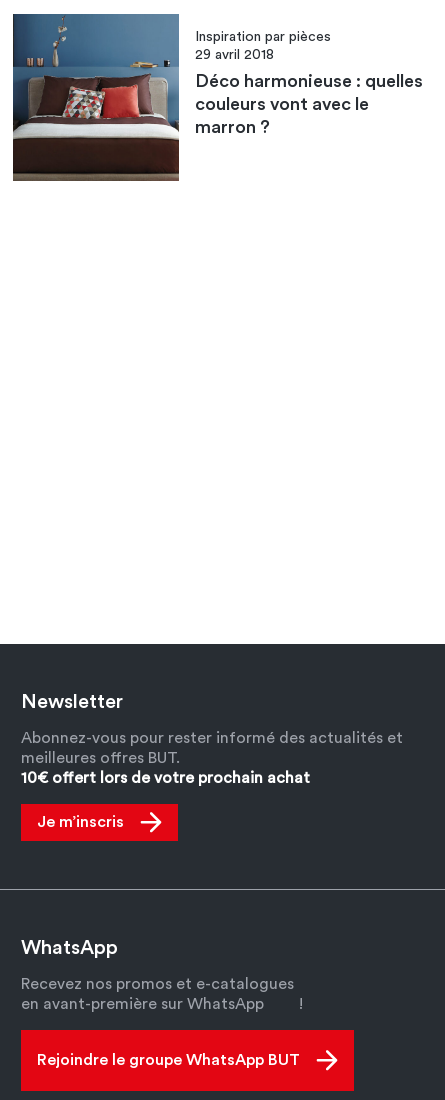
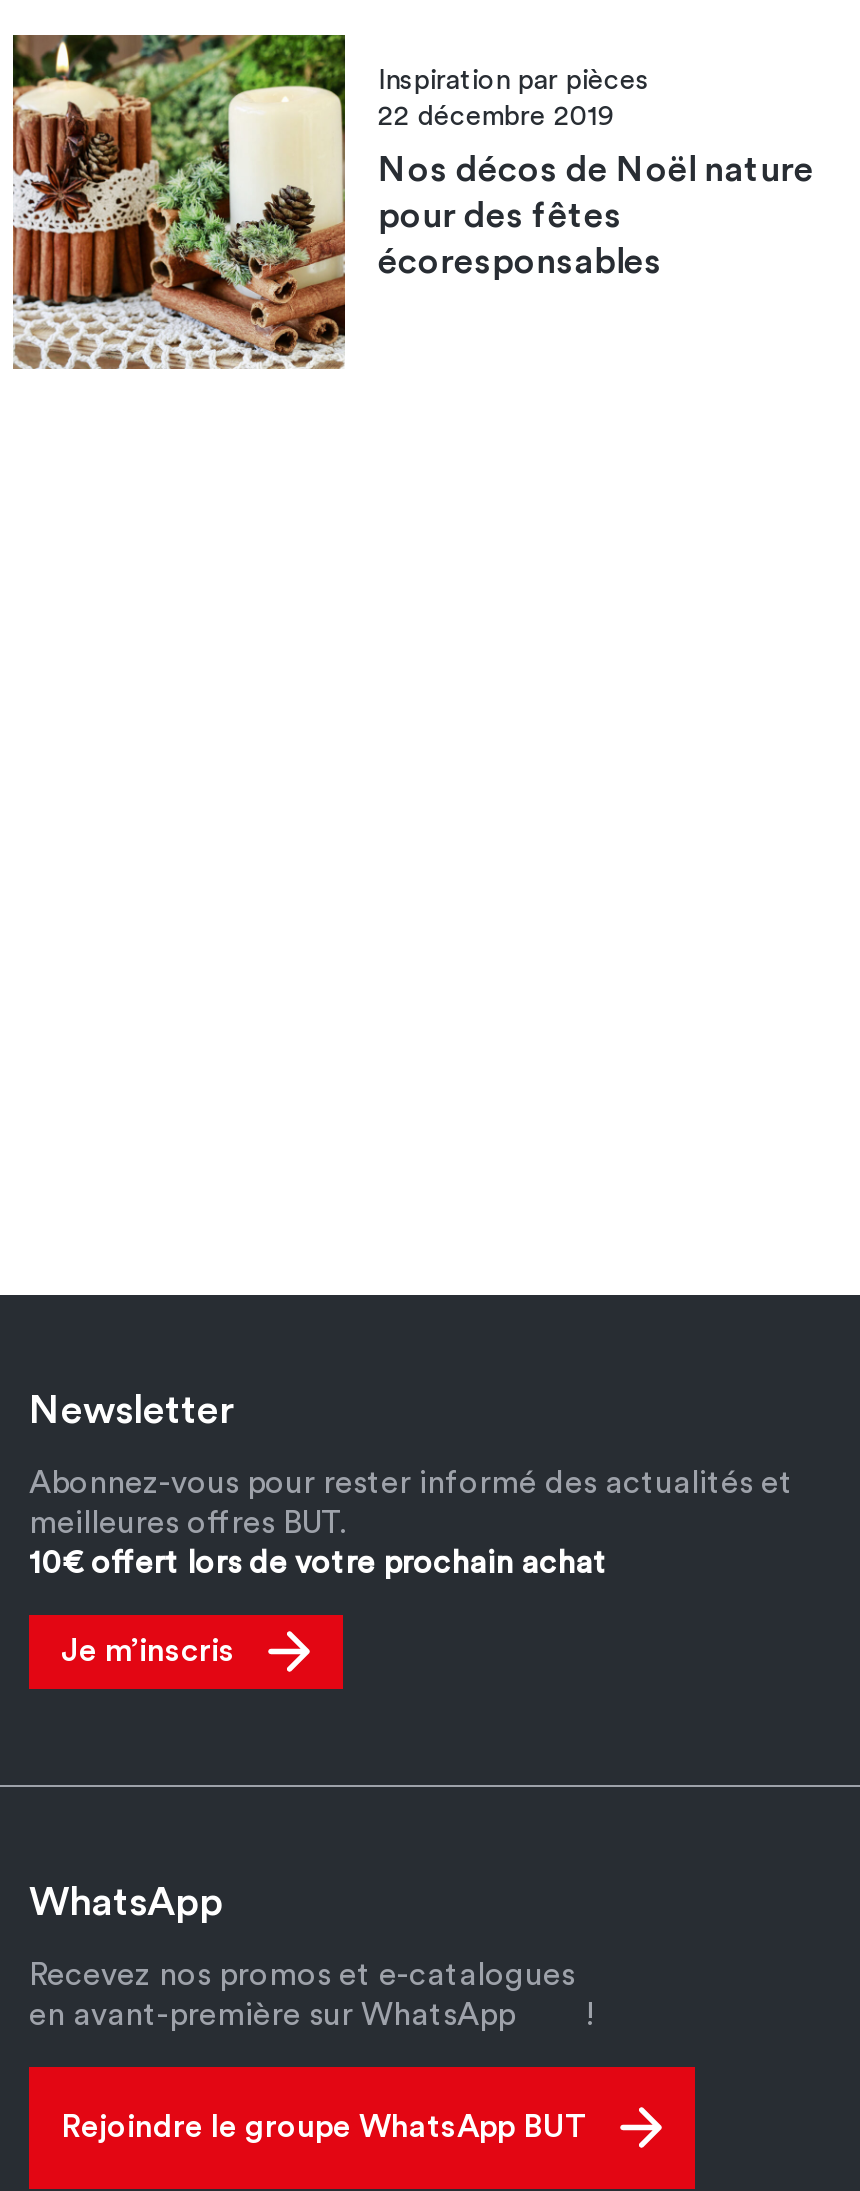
- [image]
- 29 avril 2018
+ [image]
+ 22 décembre 2019

- Déco harmonieuse : quelles
- couleurs vont avec le
- marron ?
+ Nos décos de Noël nature
+ pour des fêtes
+ écoresponsables
